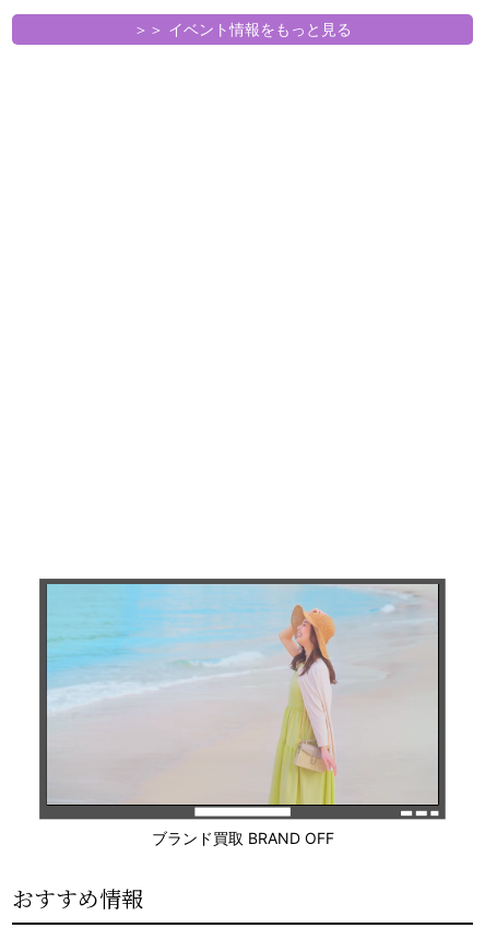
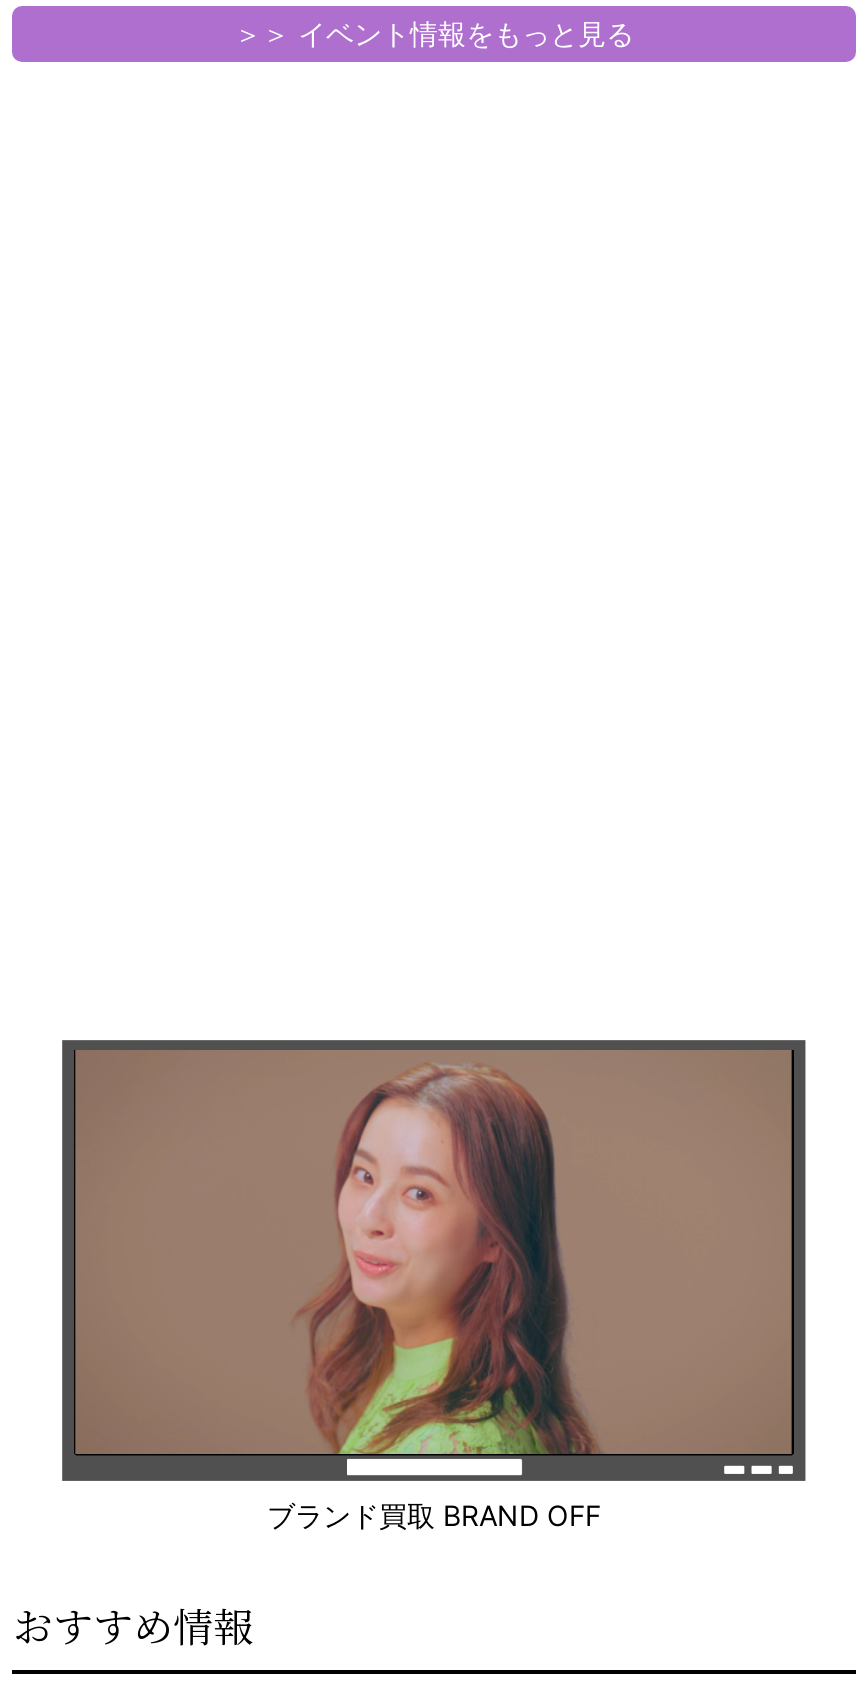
- [image]
+ [image]
